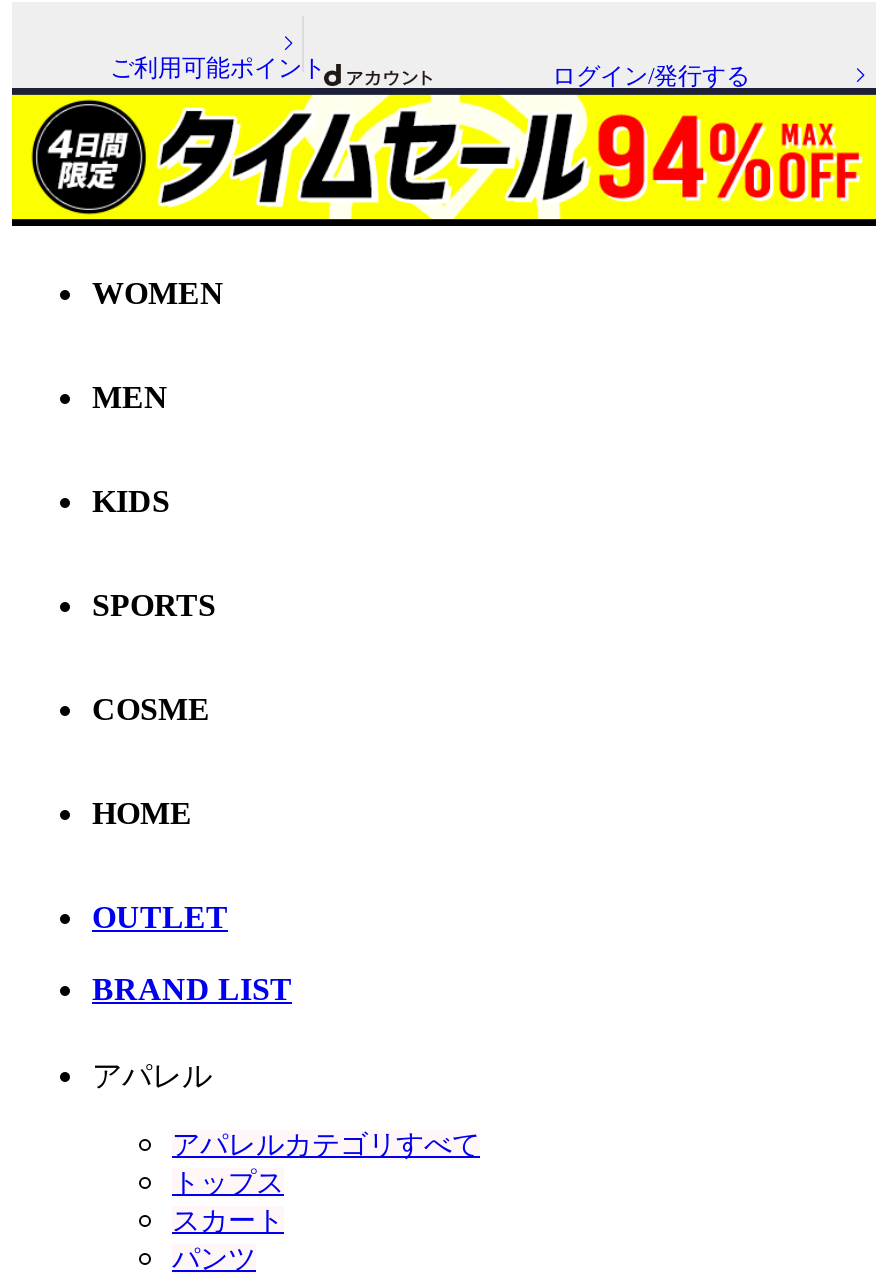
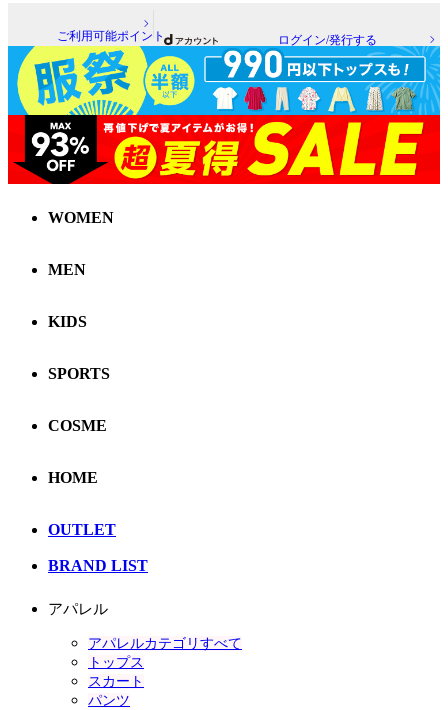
- [image]
+ [image]
